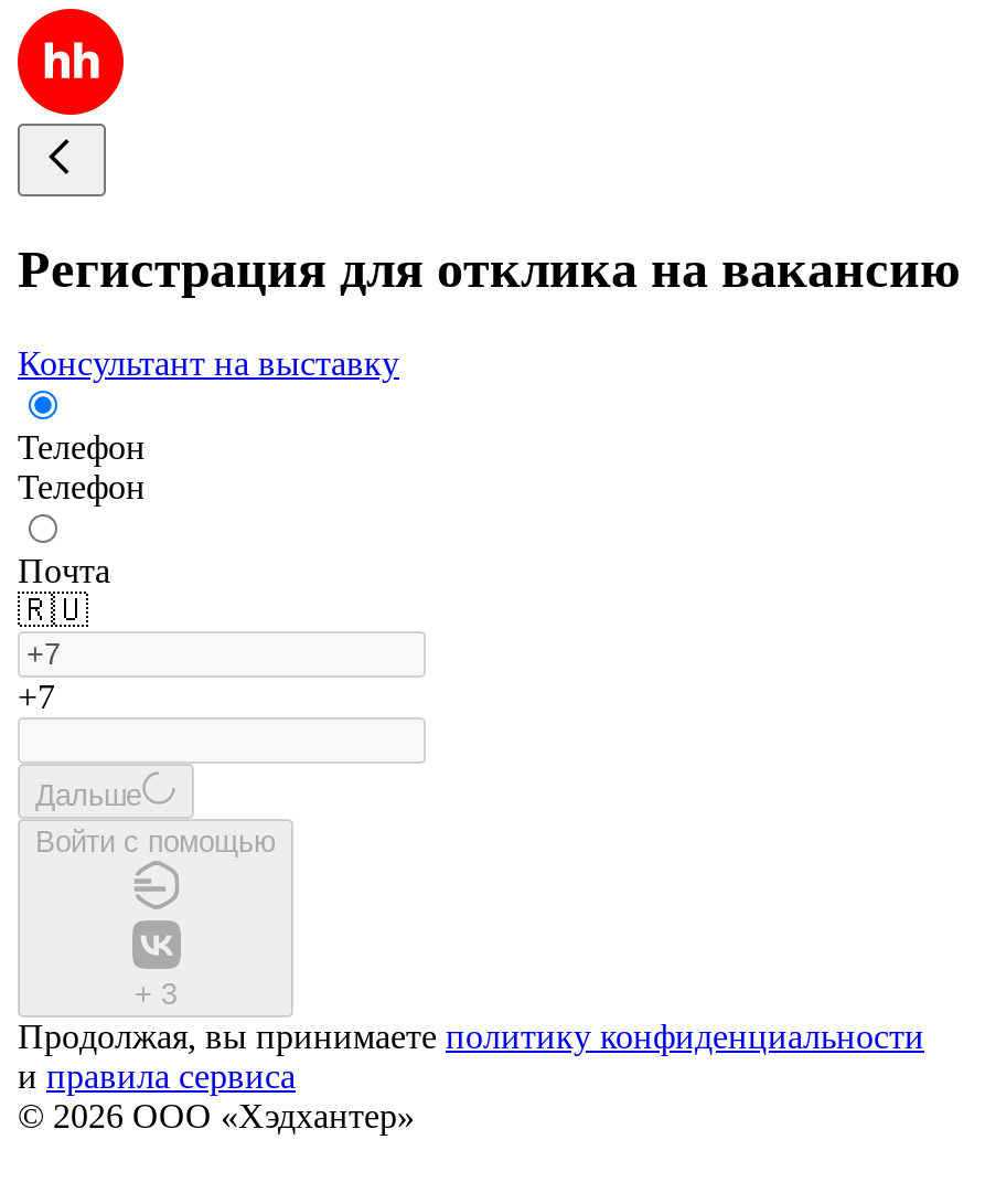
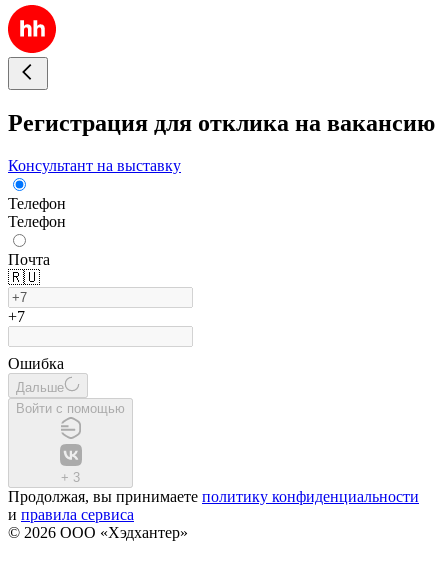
+ Ошибка
